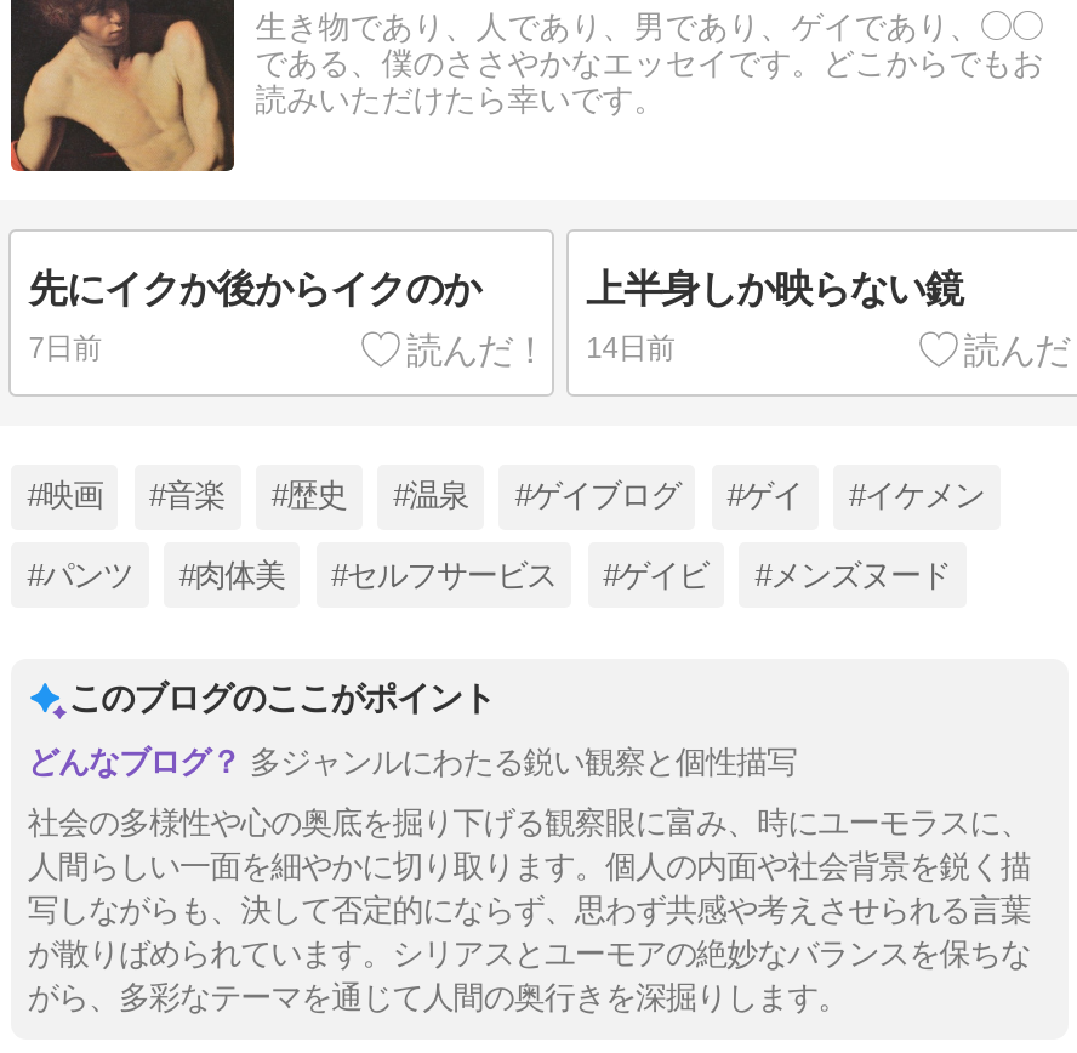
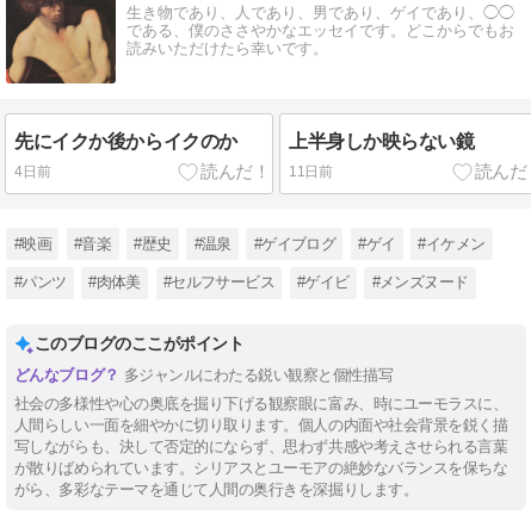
- 7日前
+ 4日前

- 14日前
+ 11日前
